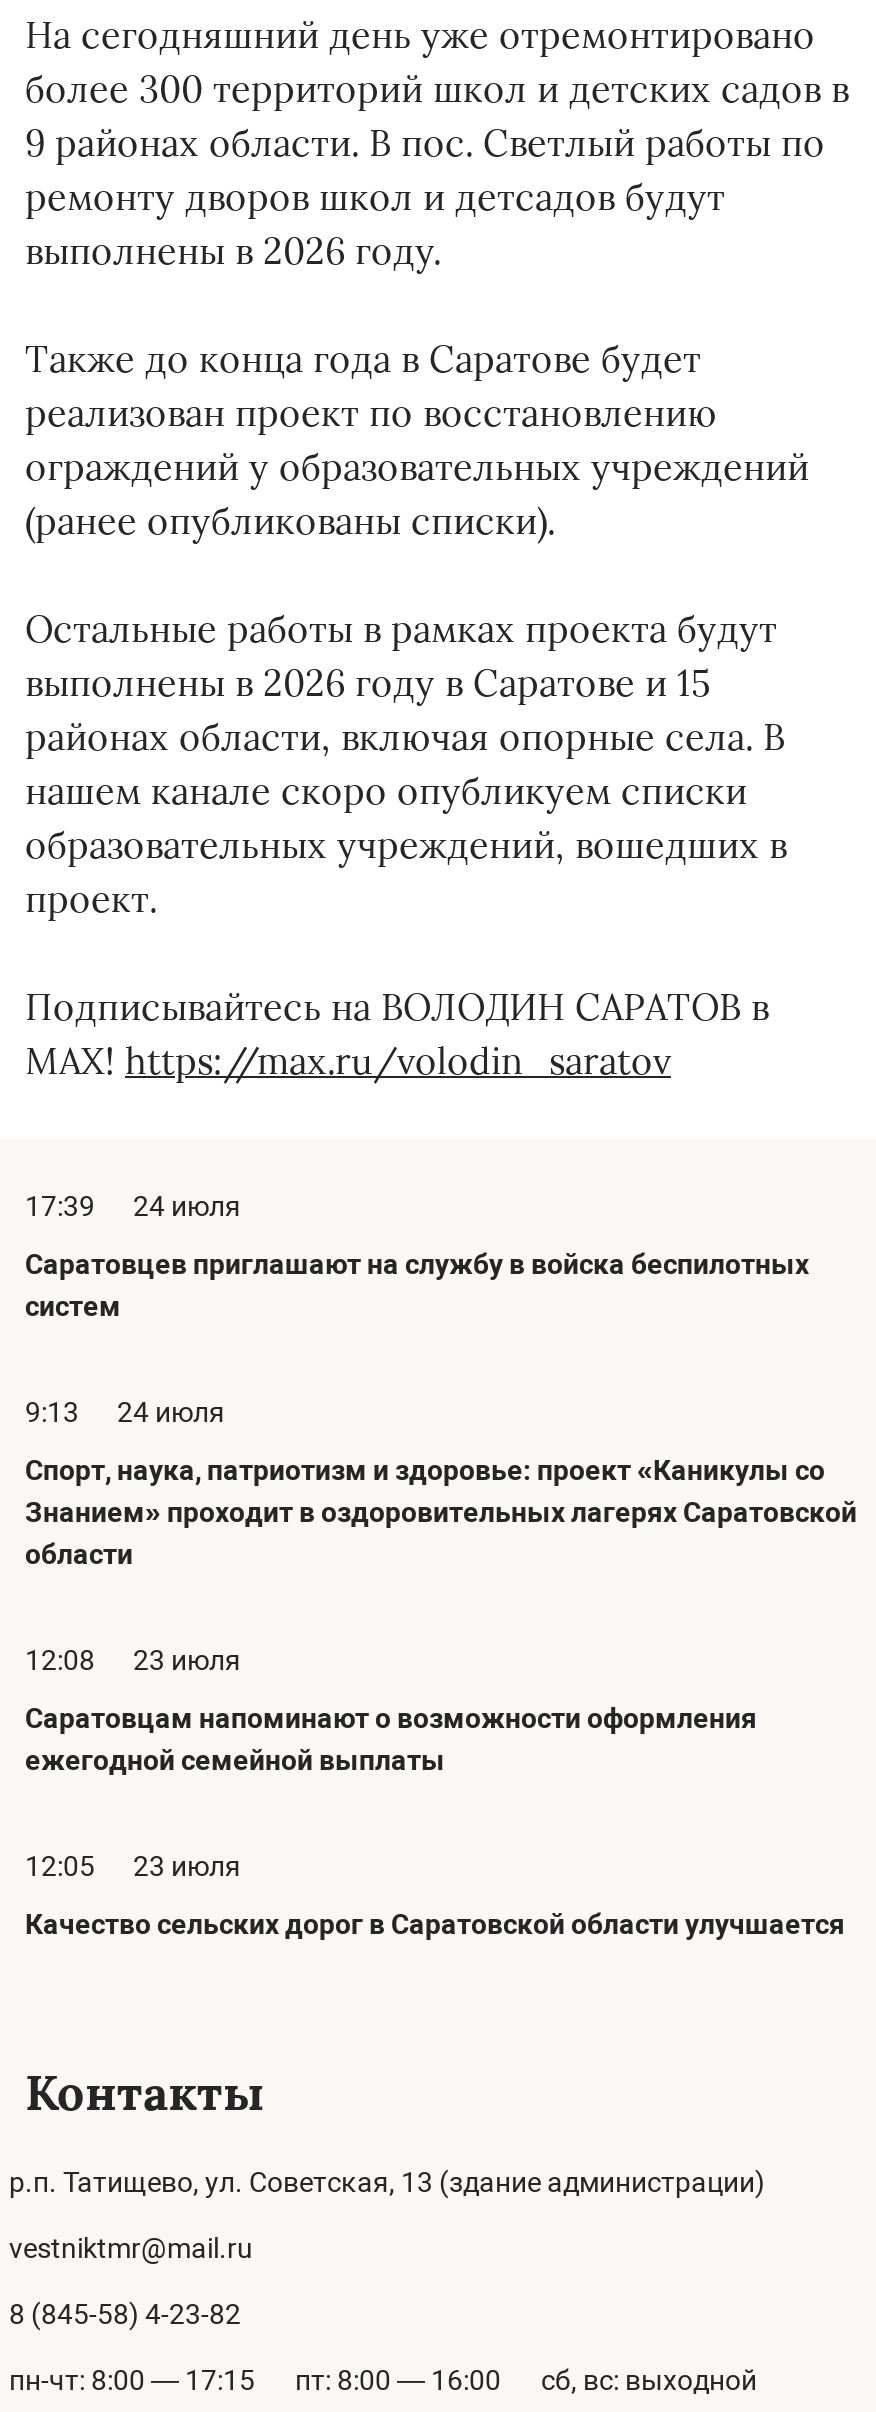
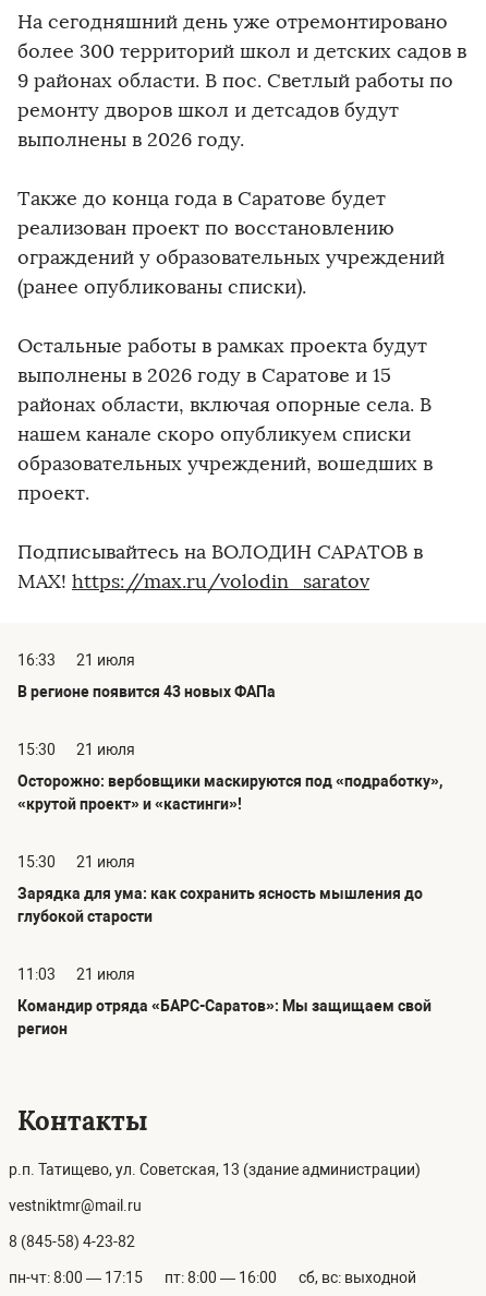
- 17:39
- 24 июля
+ 16:33
+ 21 июля

- Саратовцев приглашают на службу в войска беспилотных
- систем
+ В регионе появится 43 новых ФАПа

- 9:13
- 24 июля
+ 15:30
+ 21 июля

- Спорт, наука, патриотизм и здоровье: проект «Каникулы со
- Знанием» проходит в оздоровительных лагерях Саратовской
- области
+ Осторожно: вербовщики маскируются под «подработку»,
+ «крутой проект» и «кастинги»!

- 12:08
- 23 июля
+ 15:30
+ 21 июля

- Саратовцам напоминают о возможности оформления
- ежегодной семейной выплаты
+ Зарядка для ума: как сохранить ясность мышления до
+ глубокой старости

- 12:05
- 23 июля
+ 11:03
+ 21 июля

- Качество сельских дорог в Саратовской области улучшается
+ Командир отряда «БАРС-Саратов»: Мы защищаем свой
+ регион
